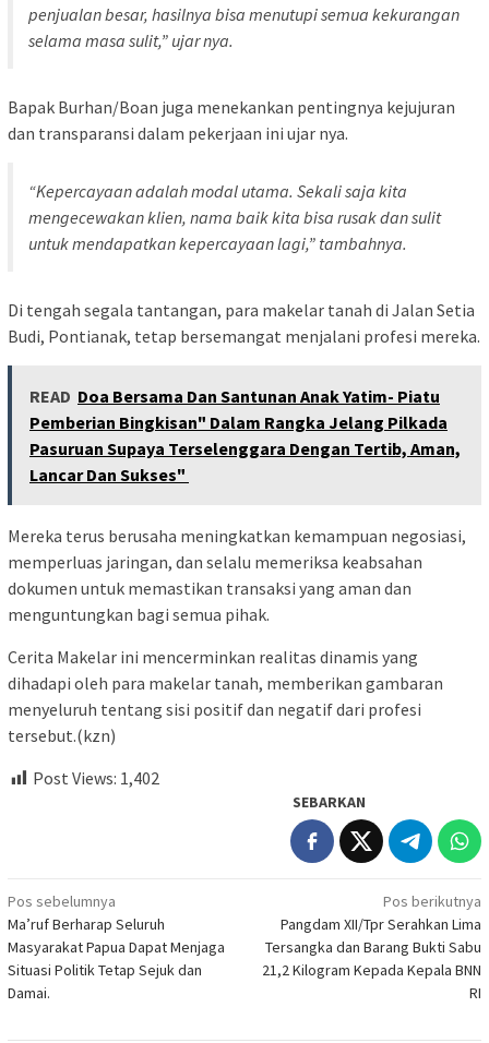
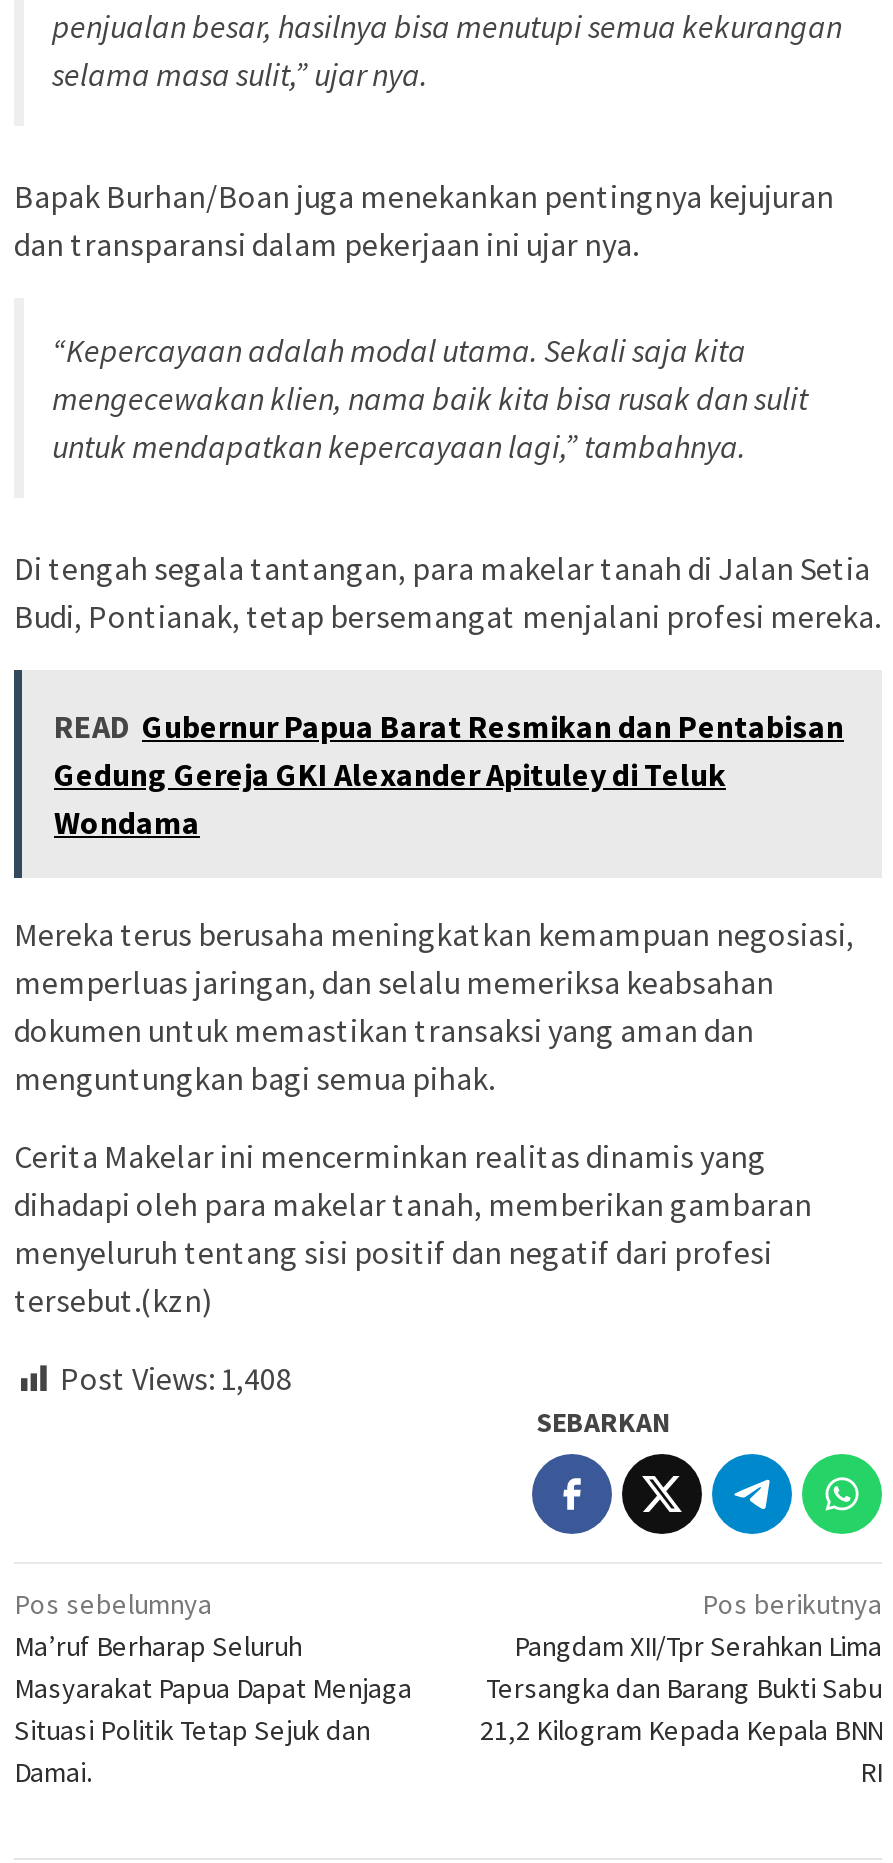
- READ Doa Bersama Dan Santunan Anak Yatim- Piatu
- Pemberian Bingkisan" Dalam Rangka Jelang Pilkada
- Pasuruan Supaya Terselenggara Dengan Tertib, Aman,
- Lancar Dan Sukses"
+ READ Gubernur Papua Barat Resmikan dan Pentabisan
+ Gedung Gereja GKI Alexander Apituley di Teluk
+ Wondama

- Post Views: 1,402
+ Post Views: 1,408
